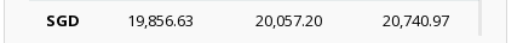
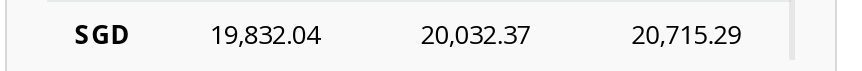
- 19,856.63
+ 19,832.04

- 20,057.20
+ 20,032.37

- 20,740.97
+ 20,715.29
